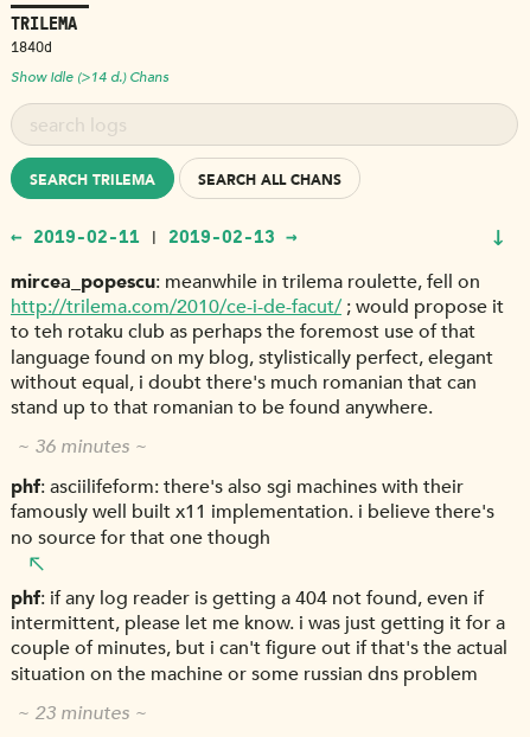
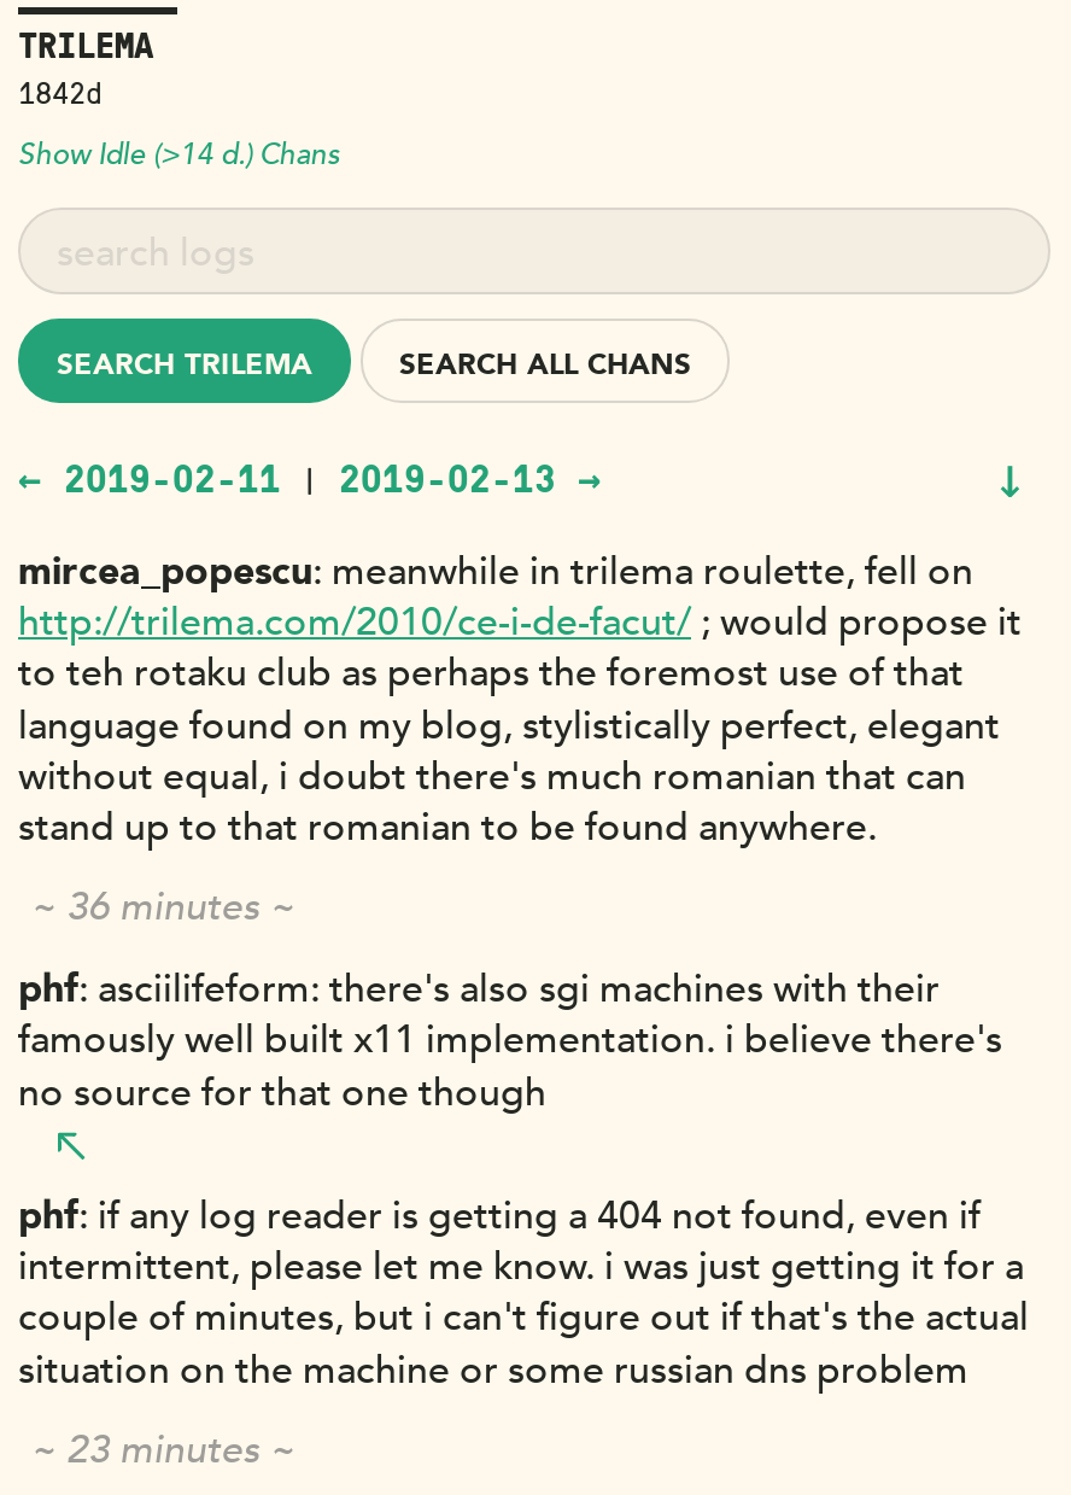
- 1840d
+ 1842d
